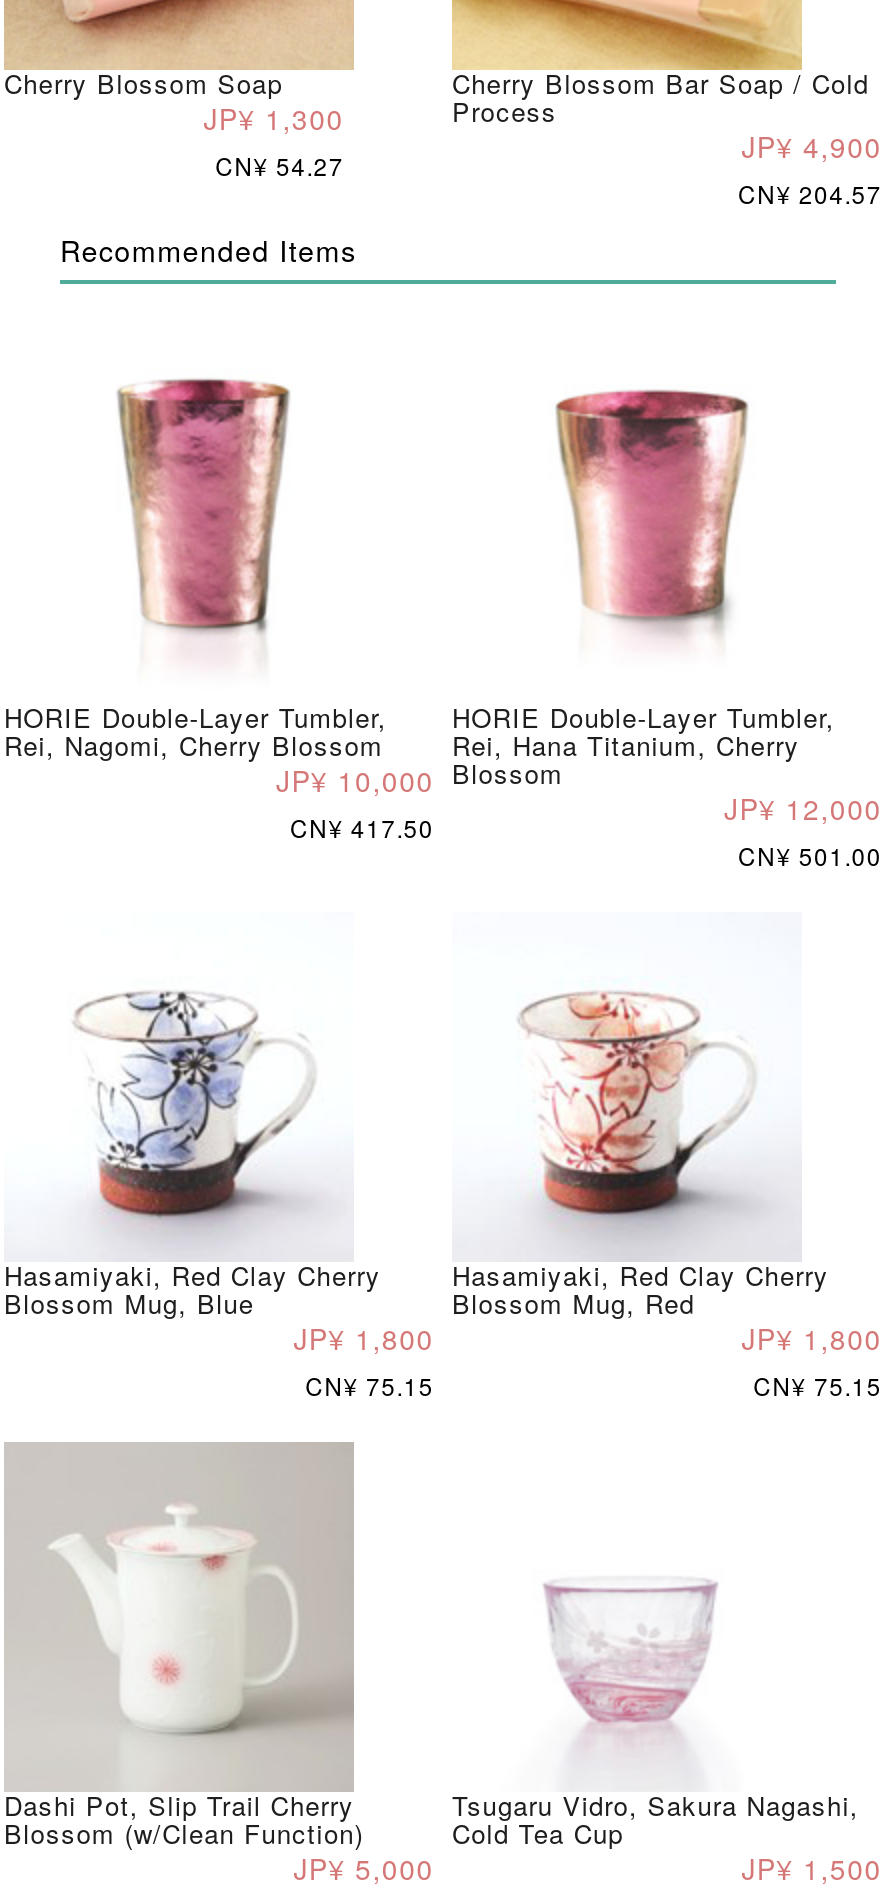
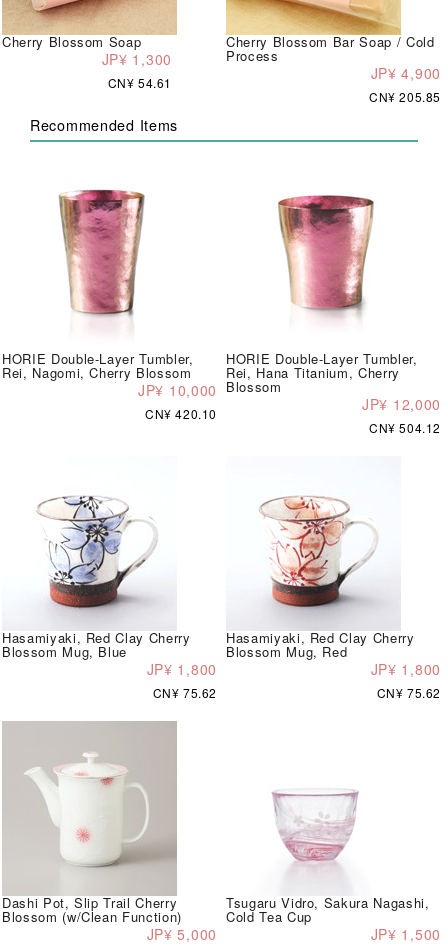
- CN¥ 54.27
+ CN¥ 54.61

- CN¥ 204.57
+ CN¥ 205.85

- CN¥ 417.50
+ CN¥ 420.10

- CN¥ 501.00
+ CN¥ 504.12

- CN¥ 75.15
+ CN¥ 75.62

- CN¥ 75.15
+ CN¥ 75.62
